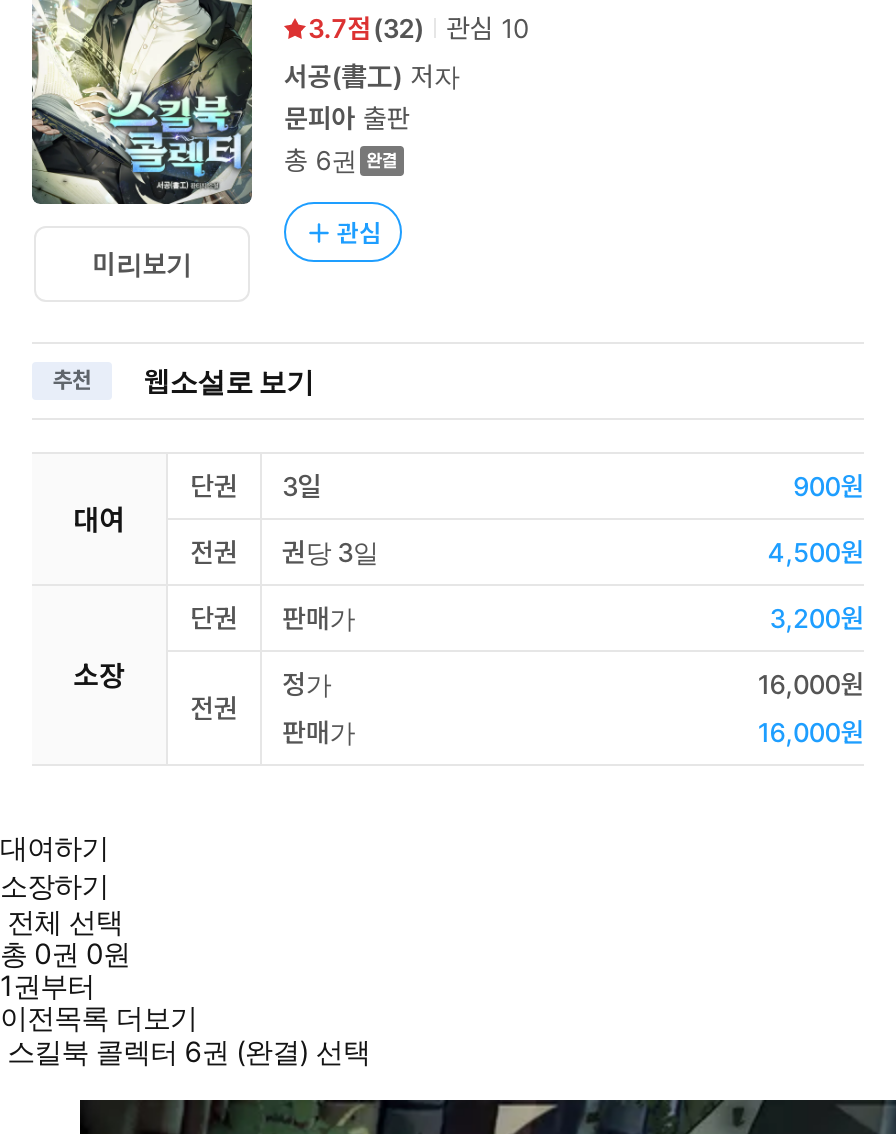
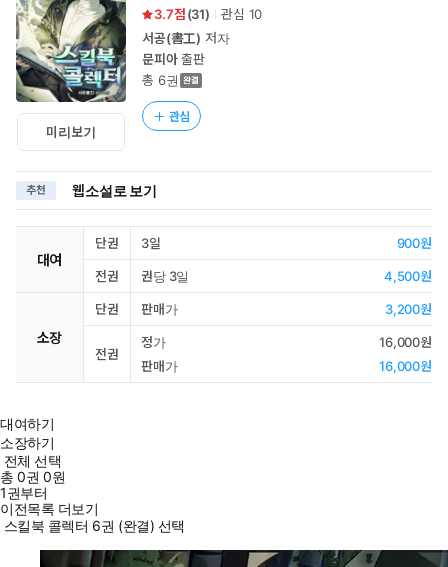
- 3.7 (32) 관심 10
+ 3.7 (31) 관심 10
